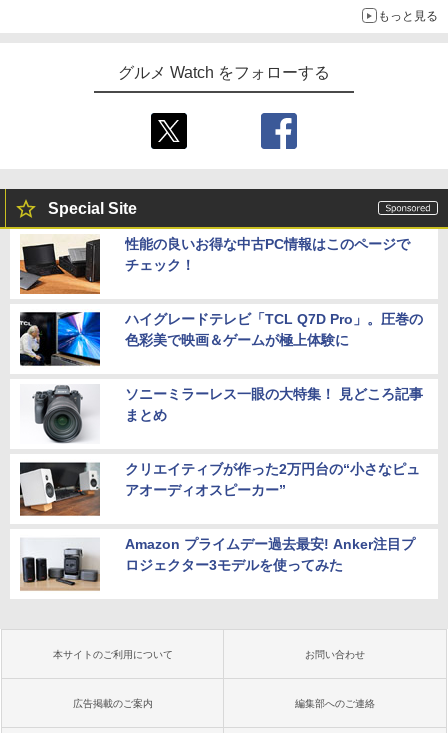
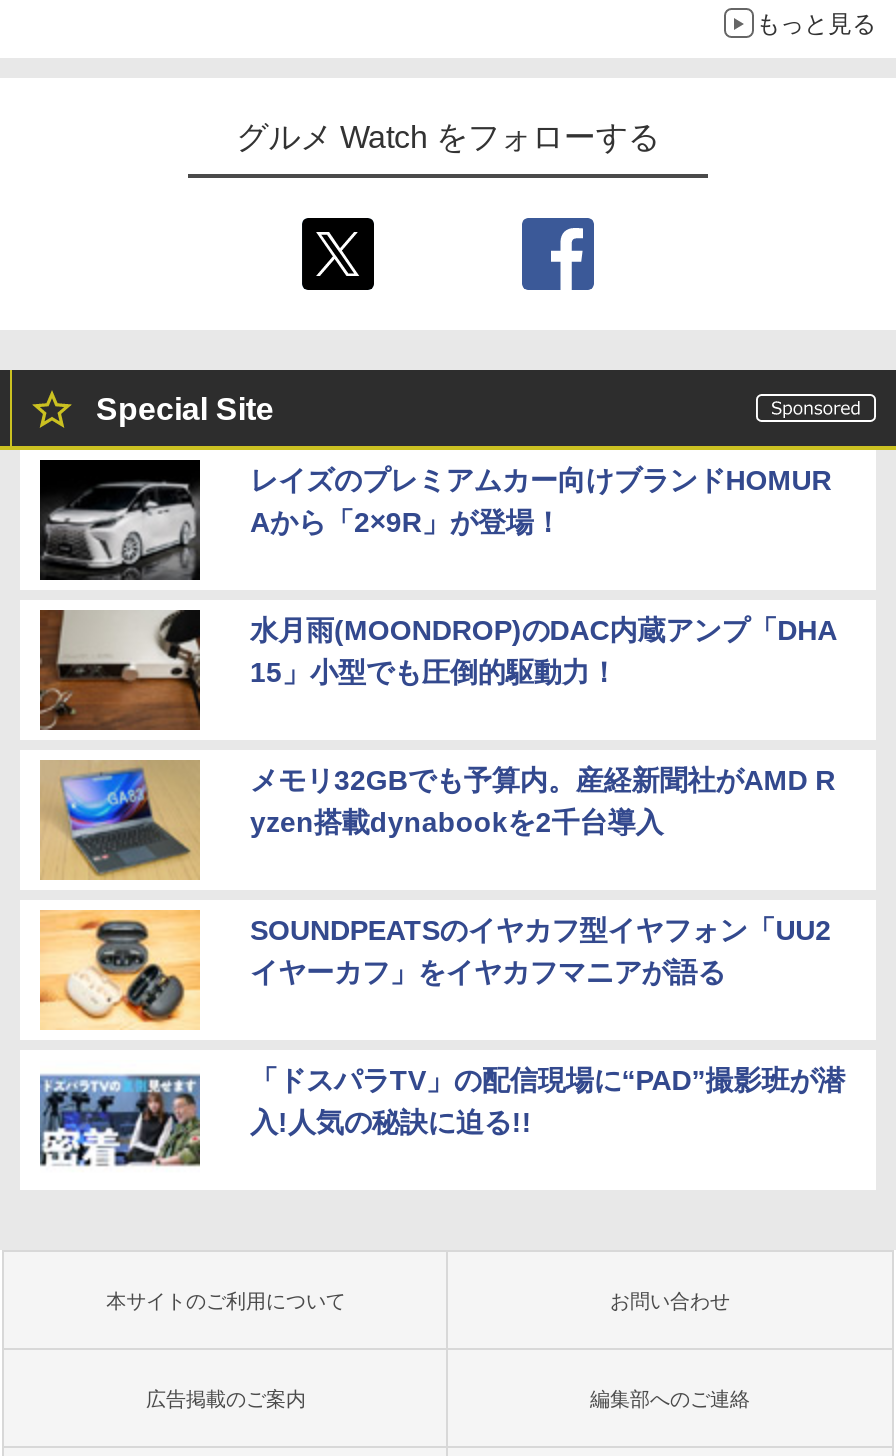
- [image]
- 性能の良いお得な中古PC情報はこのページで
- チェック！
+ [image]
+ レイズのプレミアムカー向けブランドHOMUR
+ Aから「2×9R」が登場！

- [image]
- ハイグレードテレビ「TCL Q7D Pro」。圧巻の
- 色彩美で映画＆ゲームが極上体験に
+ [image]
+ 水月雨(MOONDROP)のDAC内蔵アンプ「DHA
+ 15」小型でも圧倒的駆動力！

- [image]
- ソニーミラーレス一眼の大特集！ 見どころ記事
- まとめ
+ [image]
+ メモリ32GBでも予算内。産経新聞社がAMD R
+ yzen搭載dynabookを2千台導入

- [image]
- クリエイティブが作った2万円台の“小さなピュ
- アオーディオスピーカー”
+ [image]
+ SOUNDPEATSのイヤカフ型イヤフォン「UU2
+ イヤーカフ」をイヤカフマニアが語る

- [image]
- Amazon プライムデー過去最安! Anker注目プ
- ロジェクター3モデルを使ってみた
+ [image]
+ 「ドスパラTV」の配信現場に“PAD”撮影班が潜
+ 入!人気の秘訣に迫る!!
